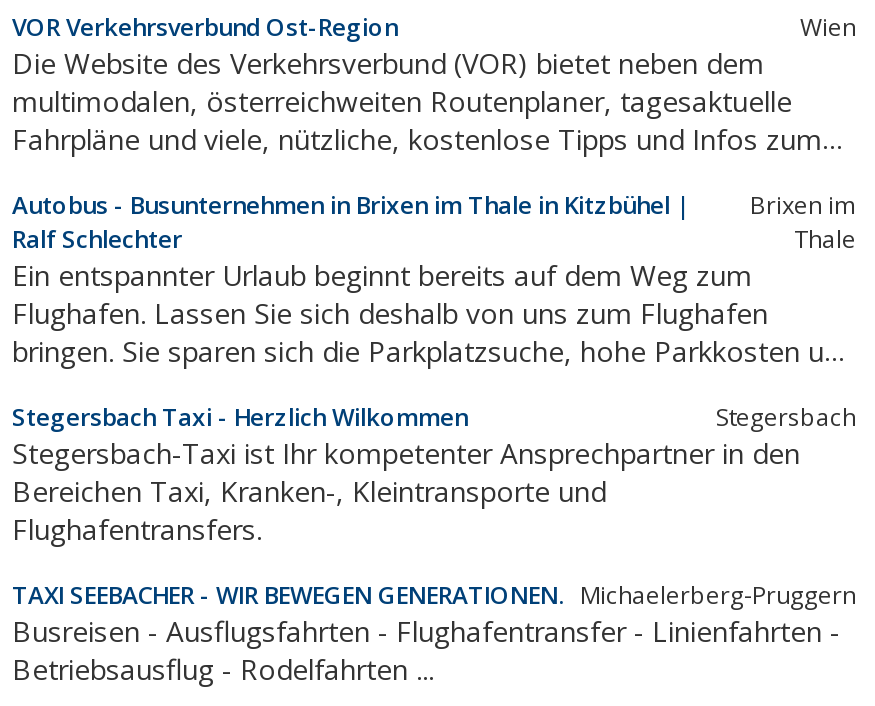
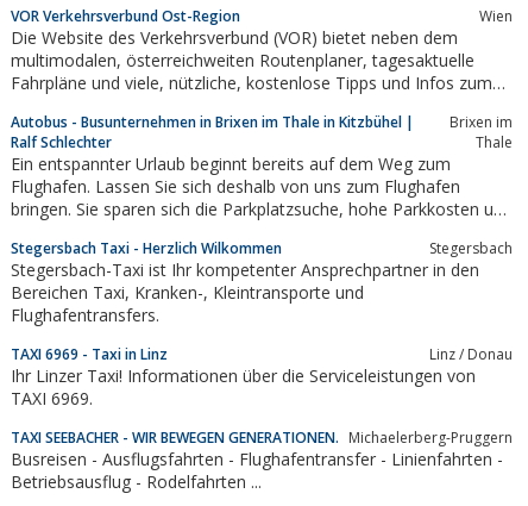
+ TAXI 6969 - Taxi in Linz
+ Linz / Donau
+ Ihr Linzer Taxi! Informationen über die Serviceleistungen von
+ TAXI 6969.
